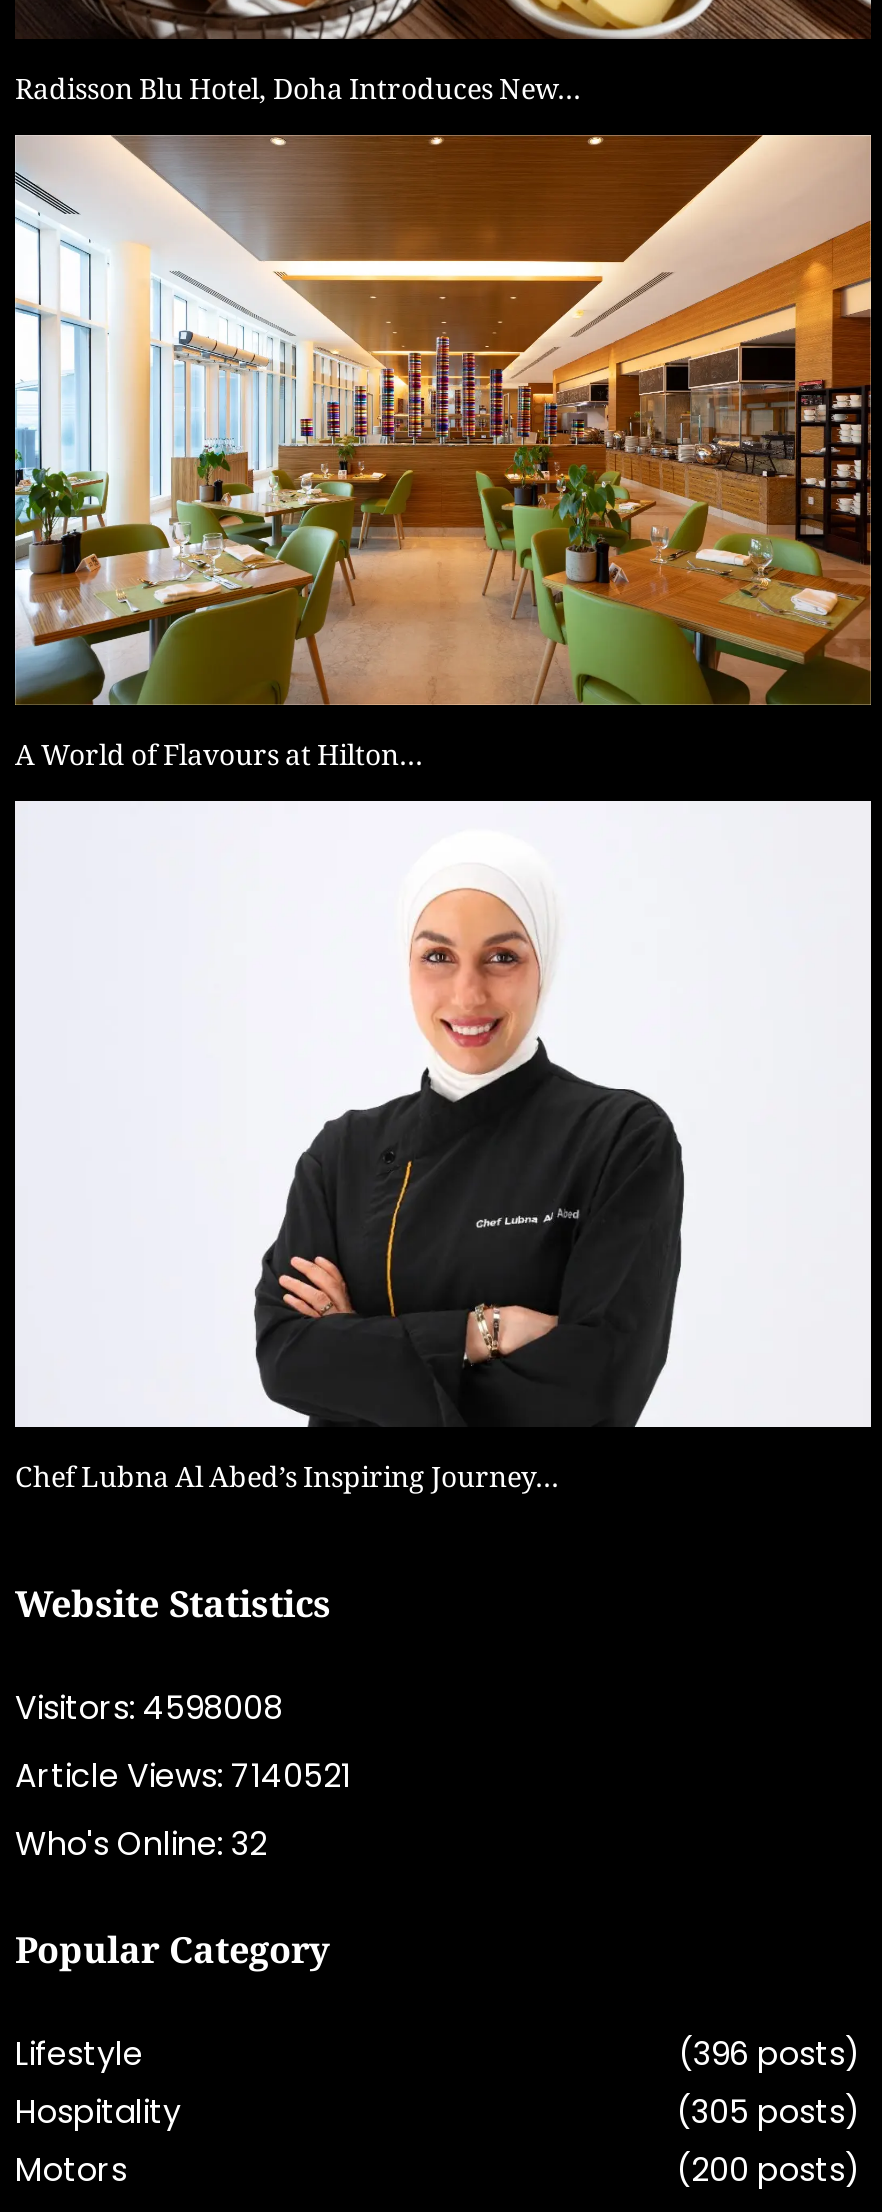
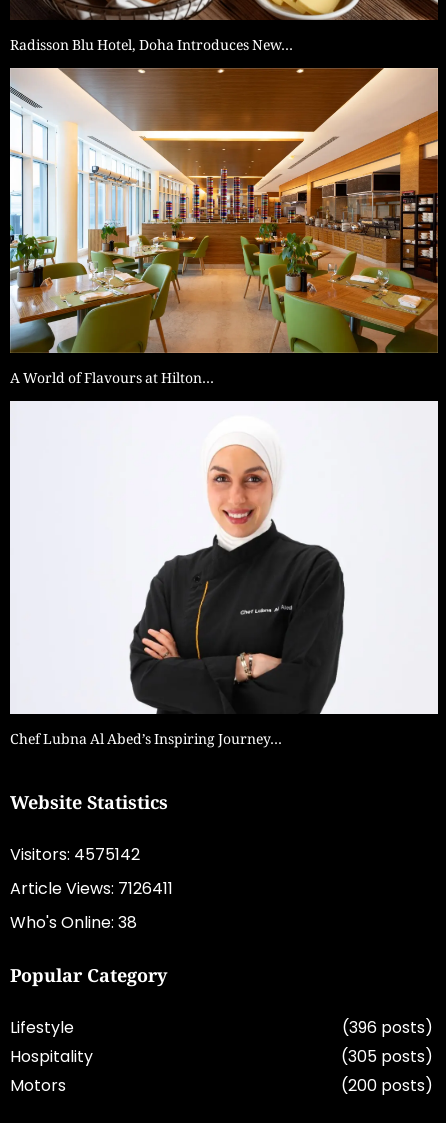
- Visitors: 4598008
+ Visitors: 4575142

- Article Views: 7140521
+ Article Views: 7126411

- Who's Online: 32
+ Who's Online: 38
